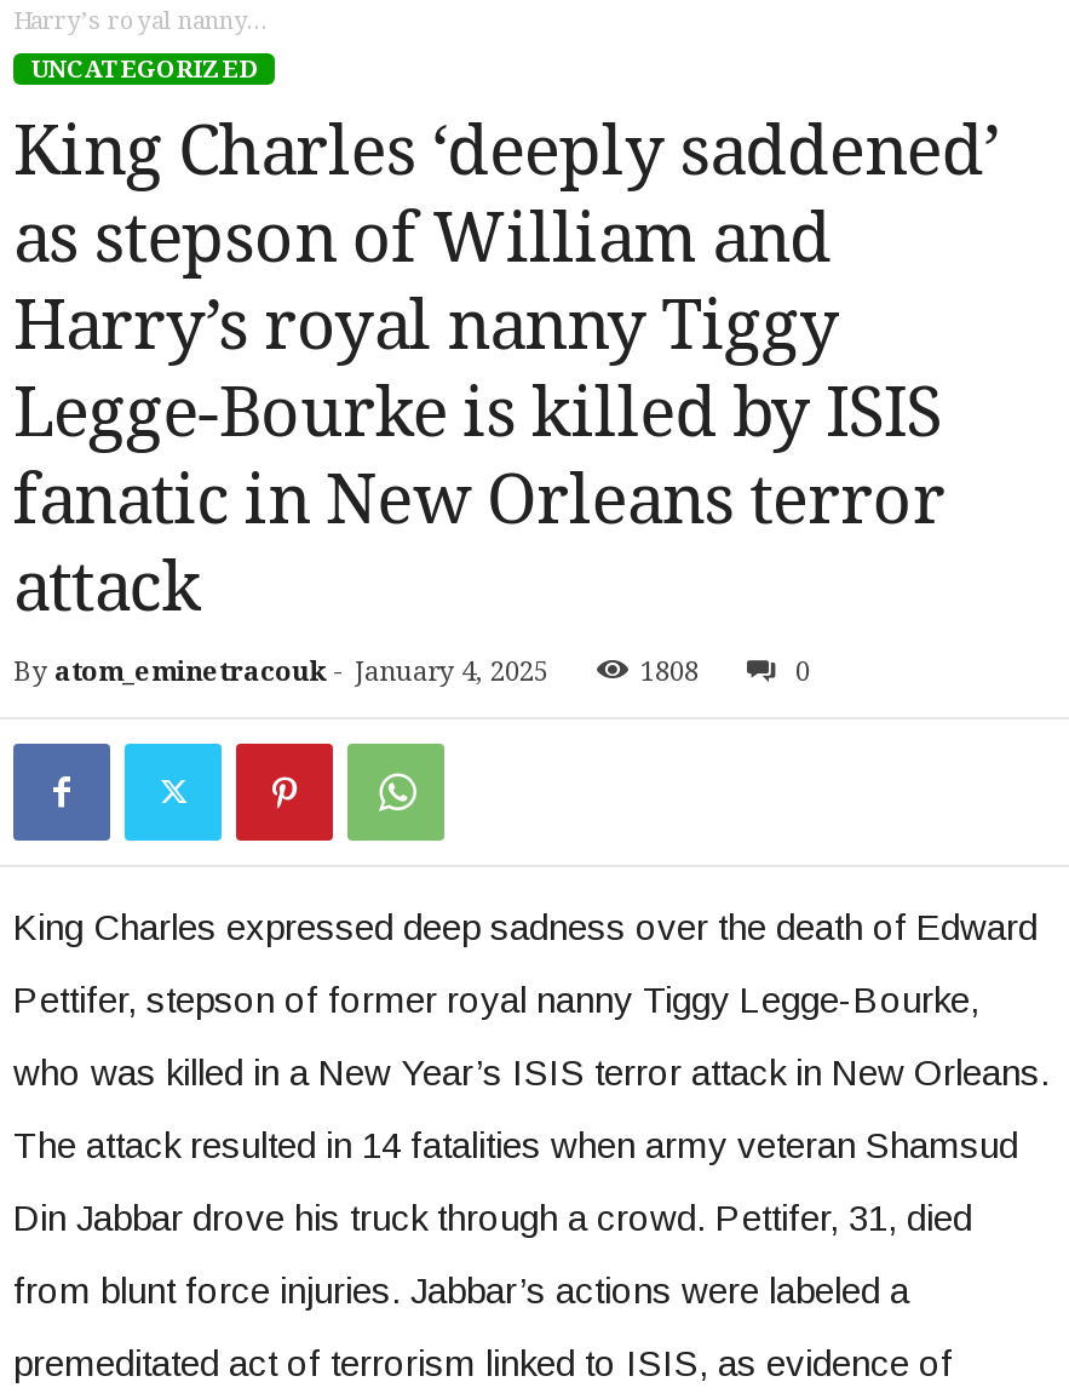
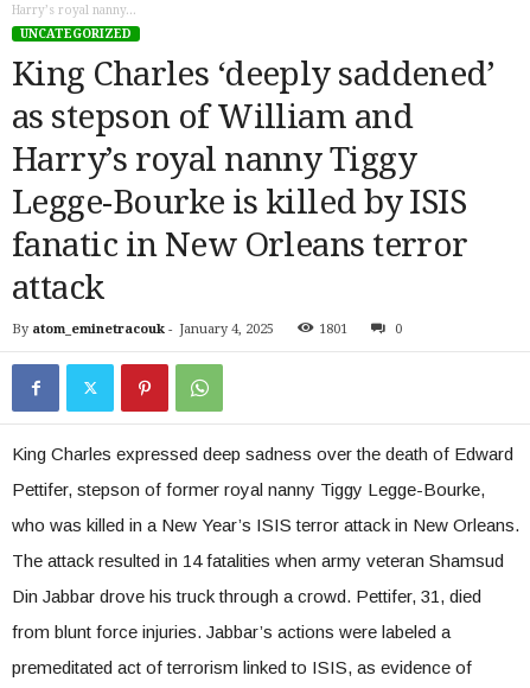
- 1808
+ 1801
